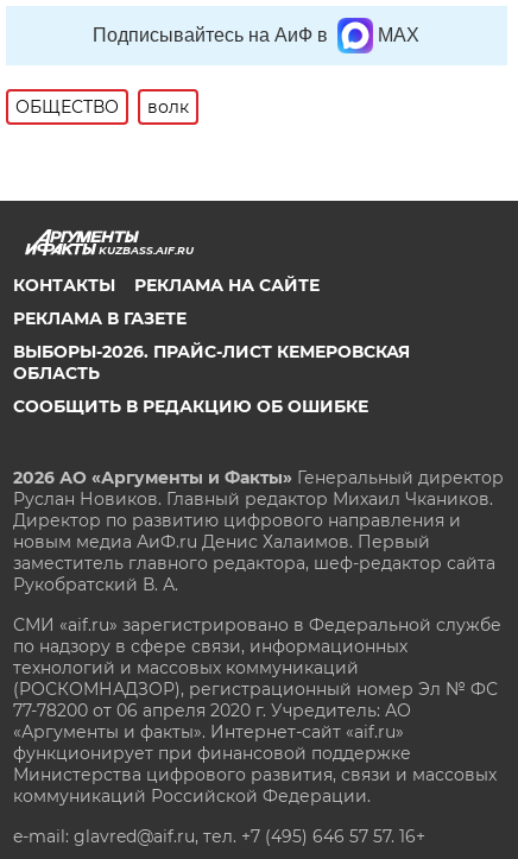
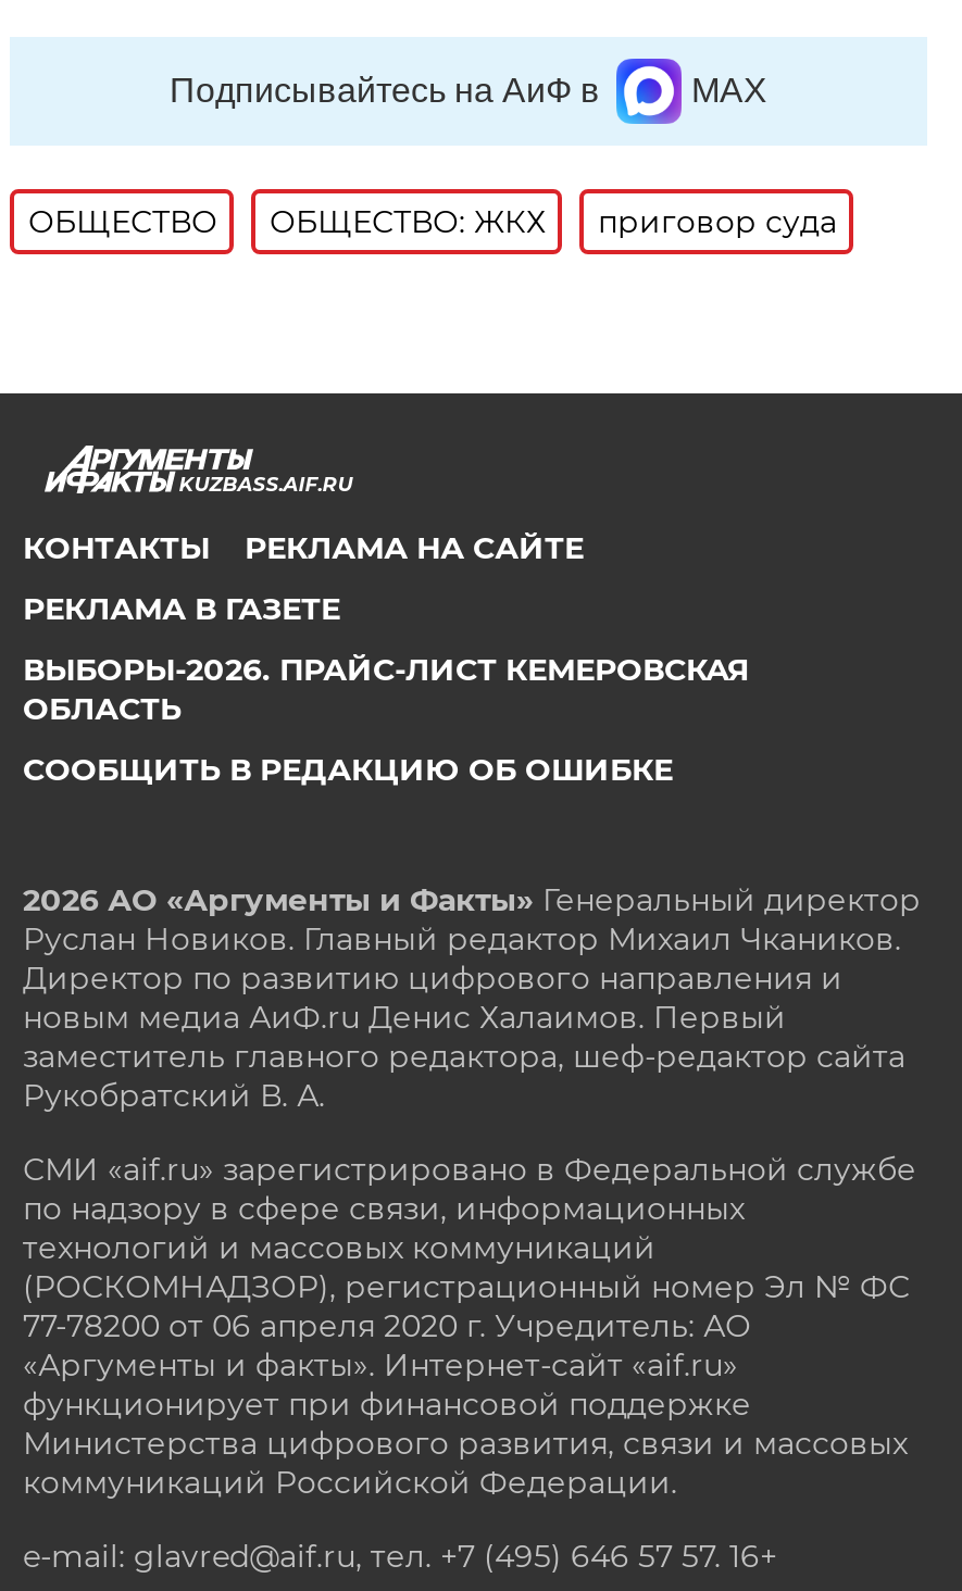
- волк
+ ОБЩЕСТВО: ЖКХ
+ приговор суда
